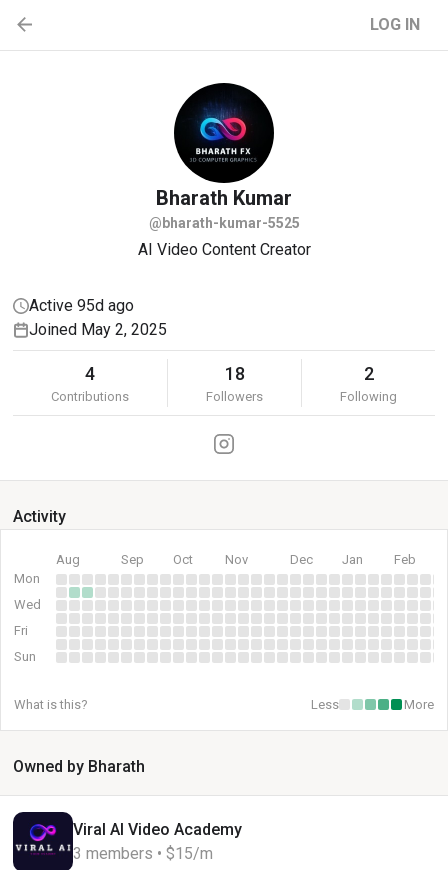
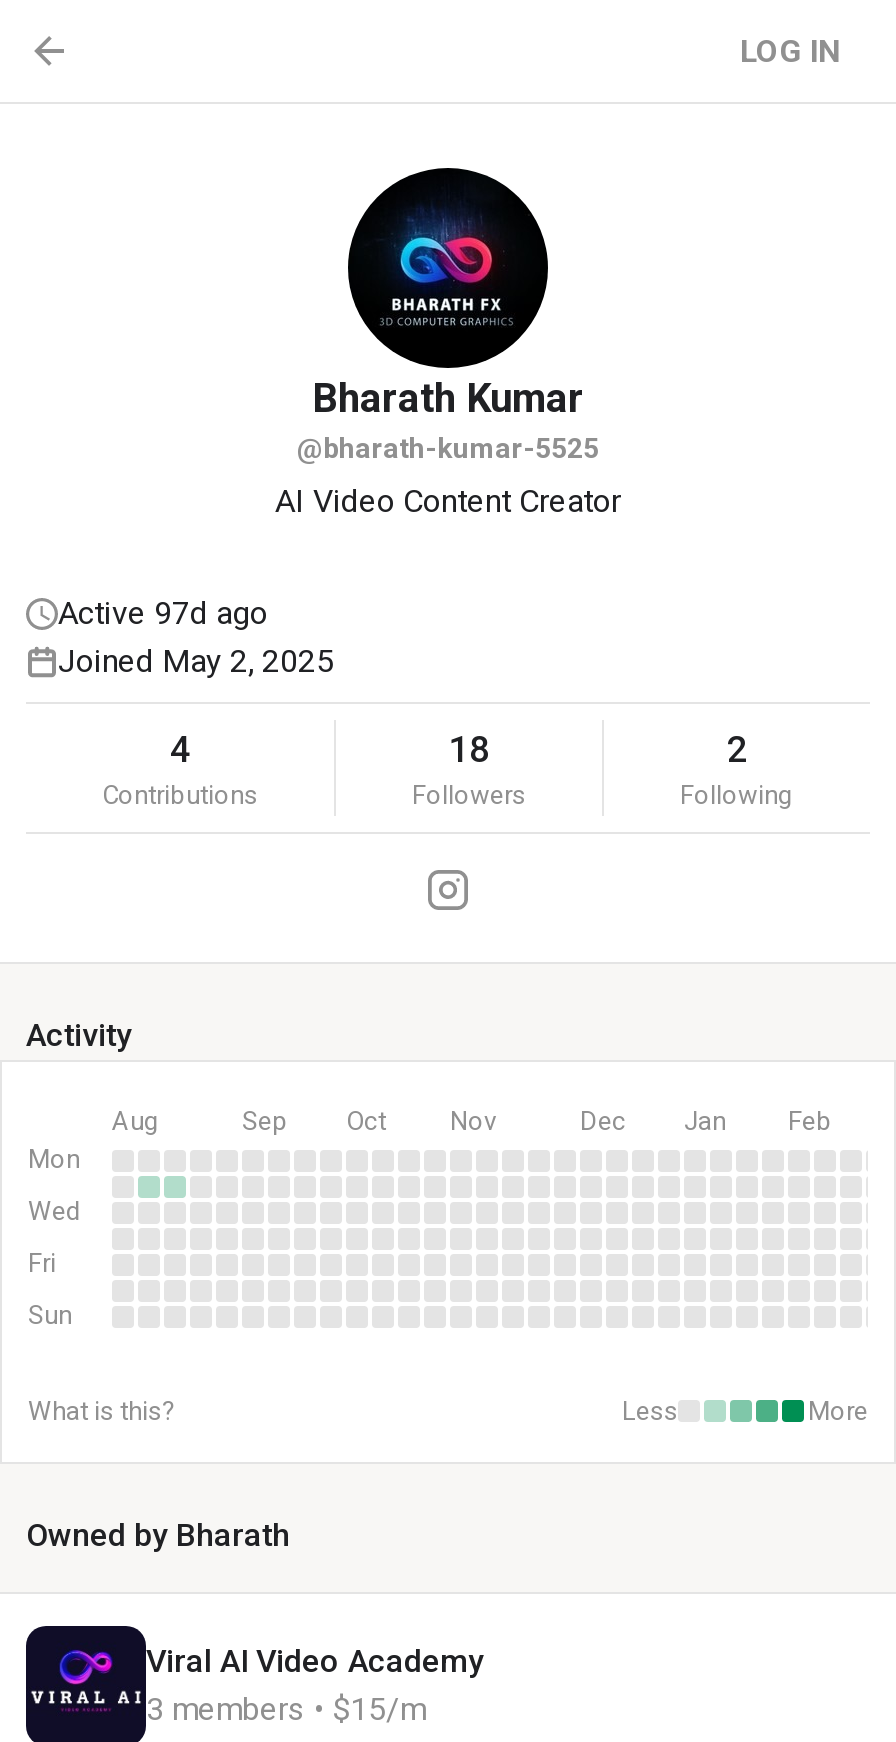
- Active 95d ago
+ Active 97d ago
